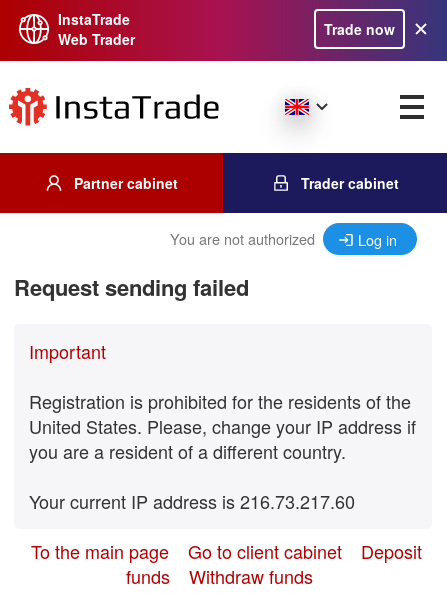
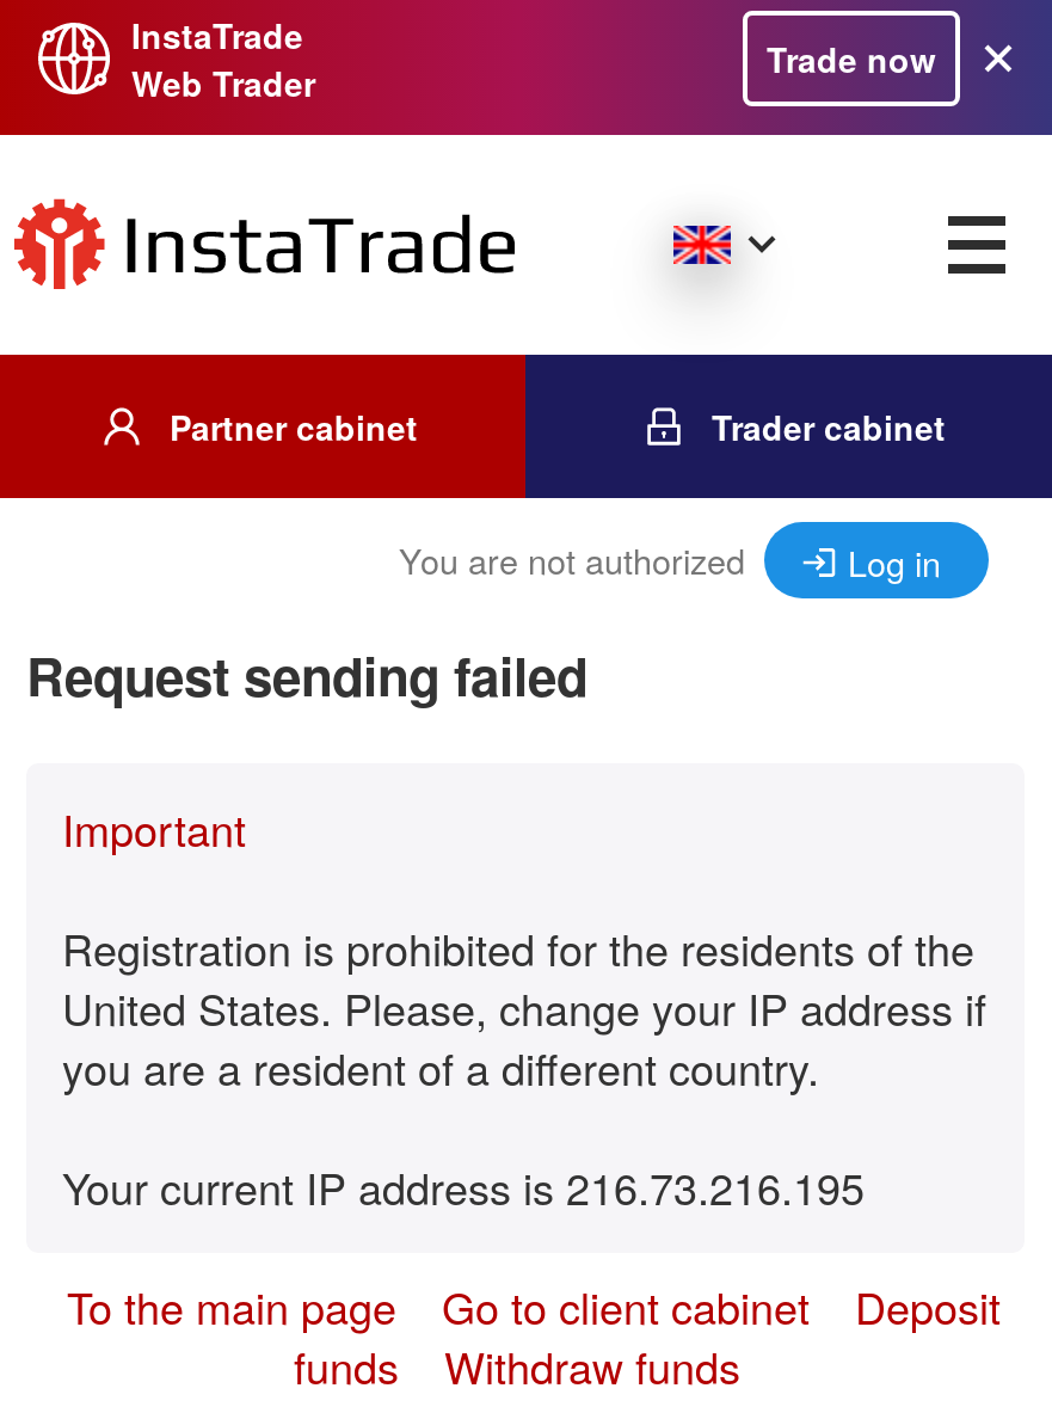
- Your current IP address is 216.73.217.60
+ Your current IP address is 216.73.216.195
